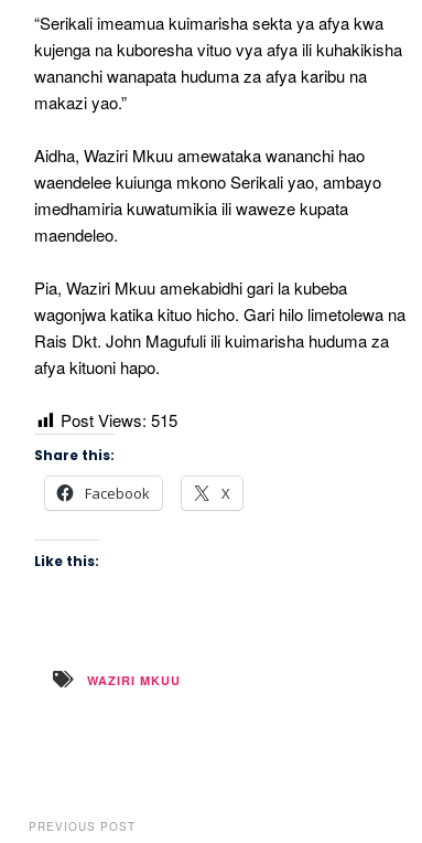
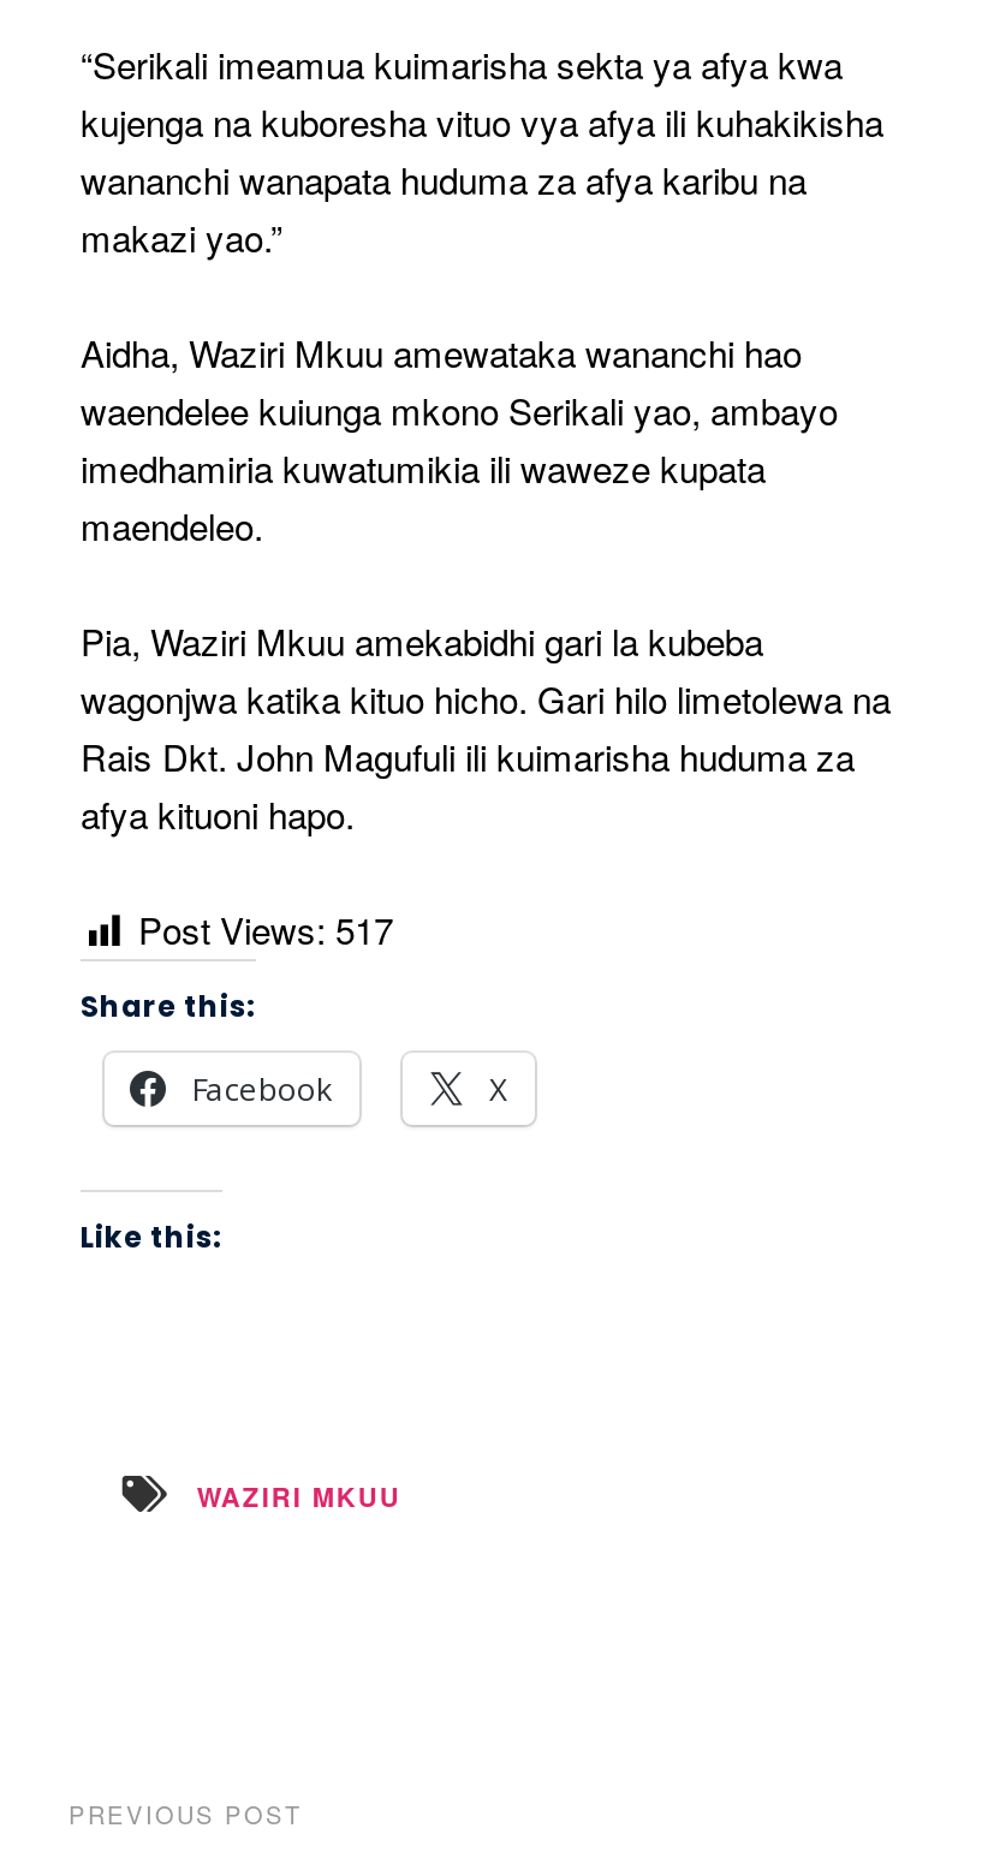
- Post Views: 515
+ Post Views: 517
